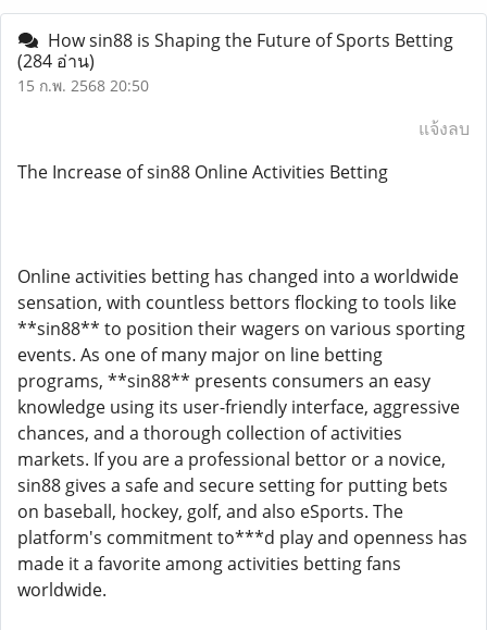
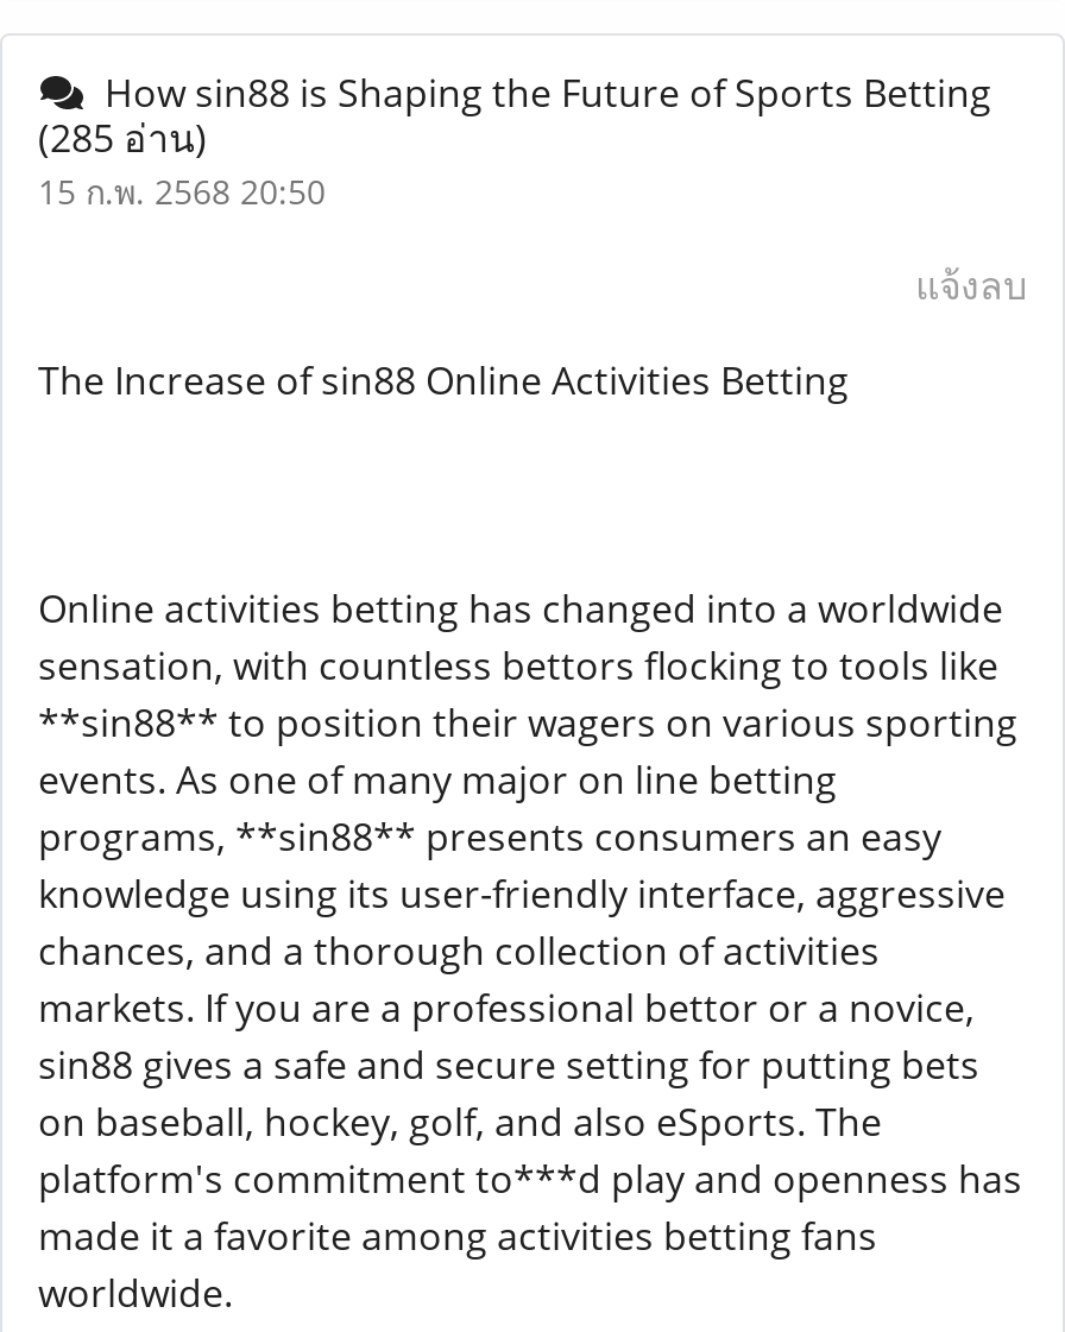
- (284 อ่าน)
+ (285 อ่าน)
